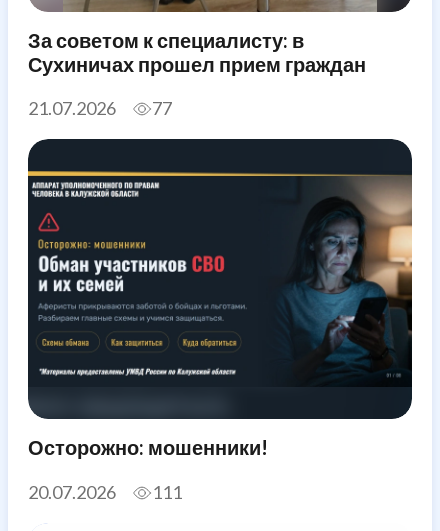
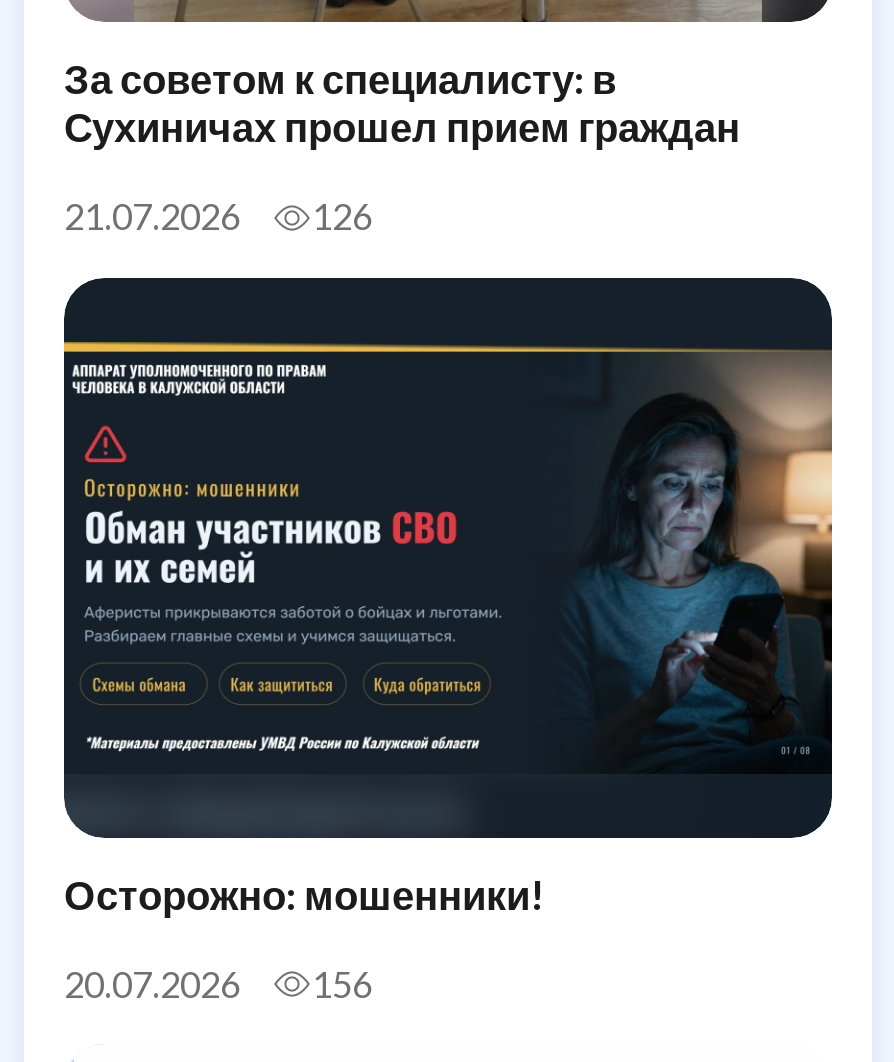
- 21.07.2026 77
+ 21.07.2026 126

- 20.07.2026 111
+ 20.07.2026 156
